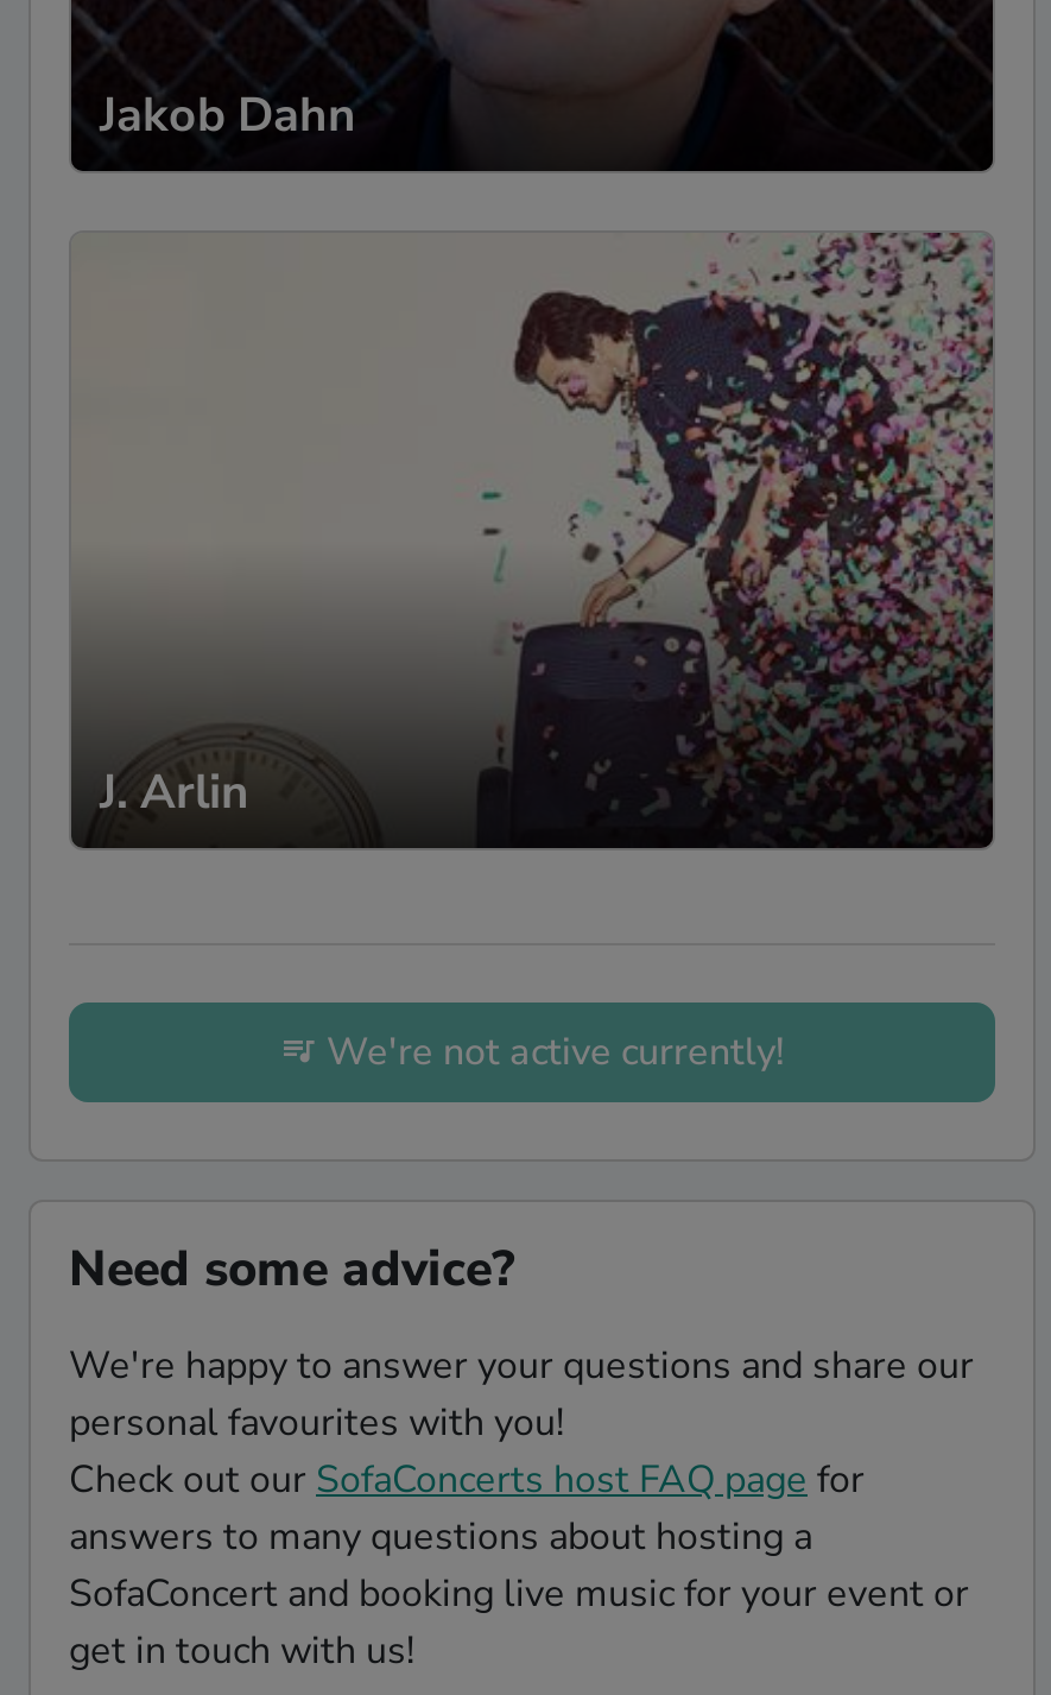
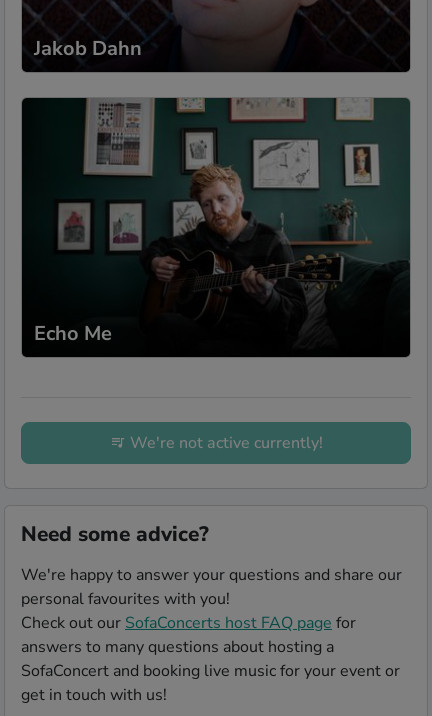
- [image]
- J. Arlin
+ [image]
+ Echo Me
